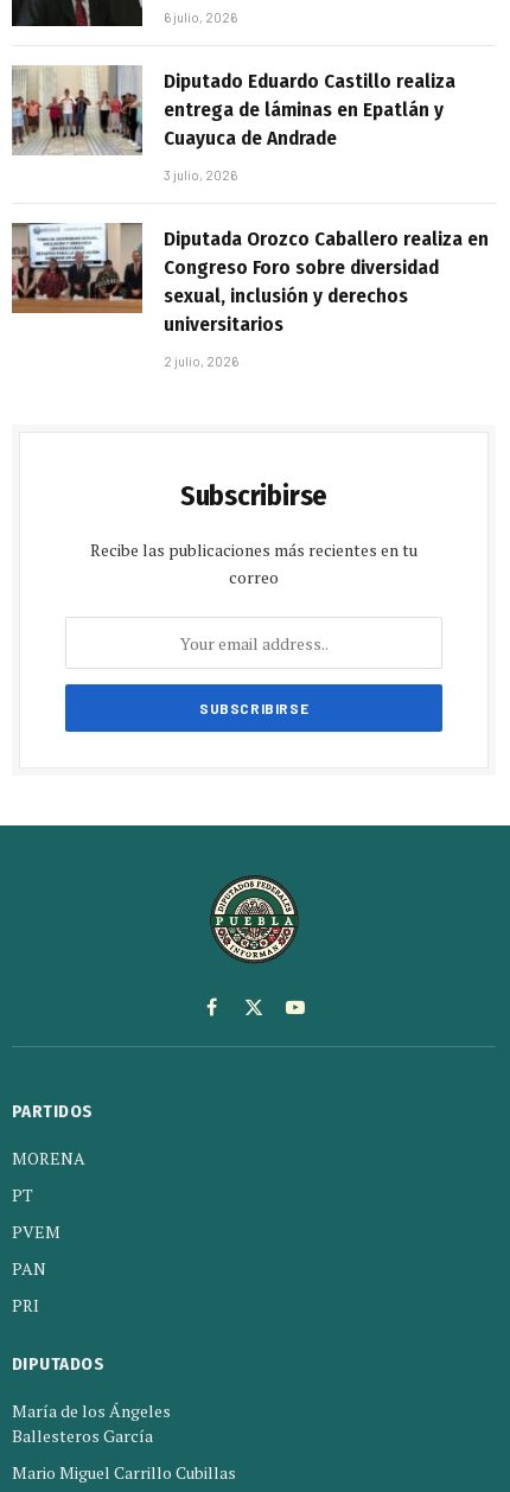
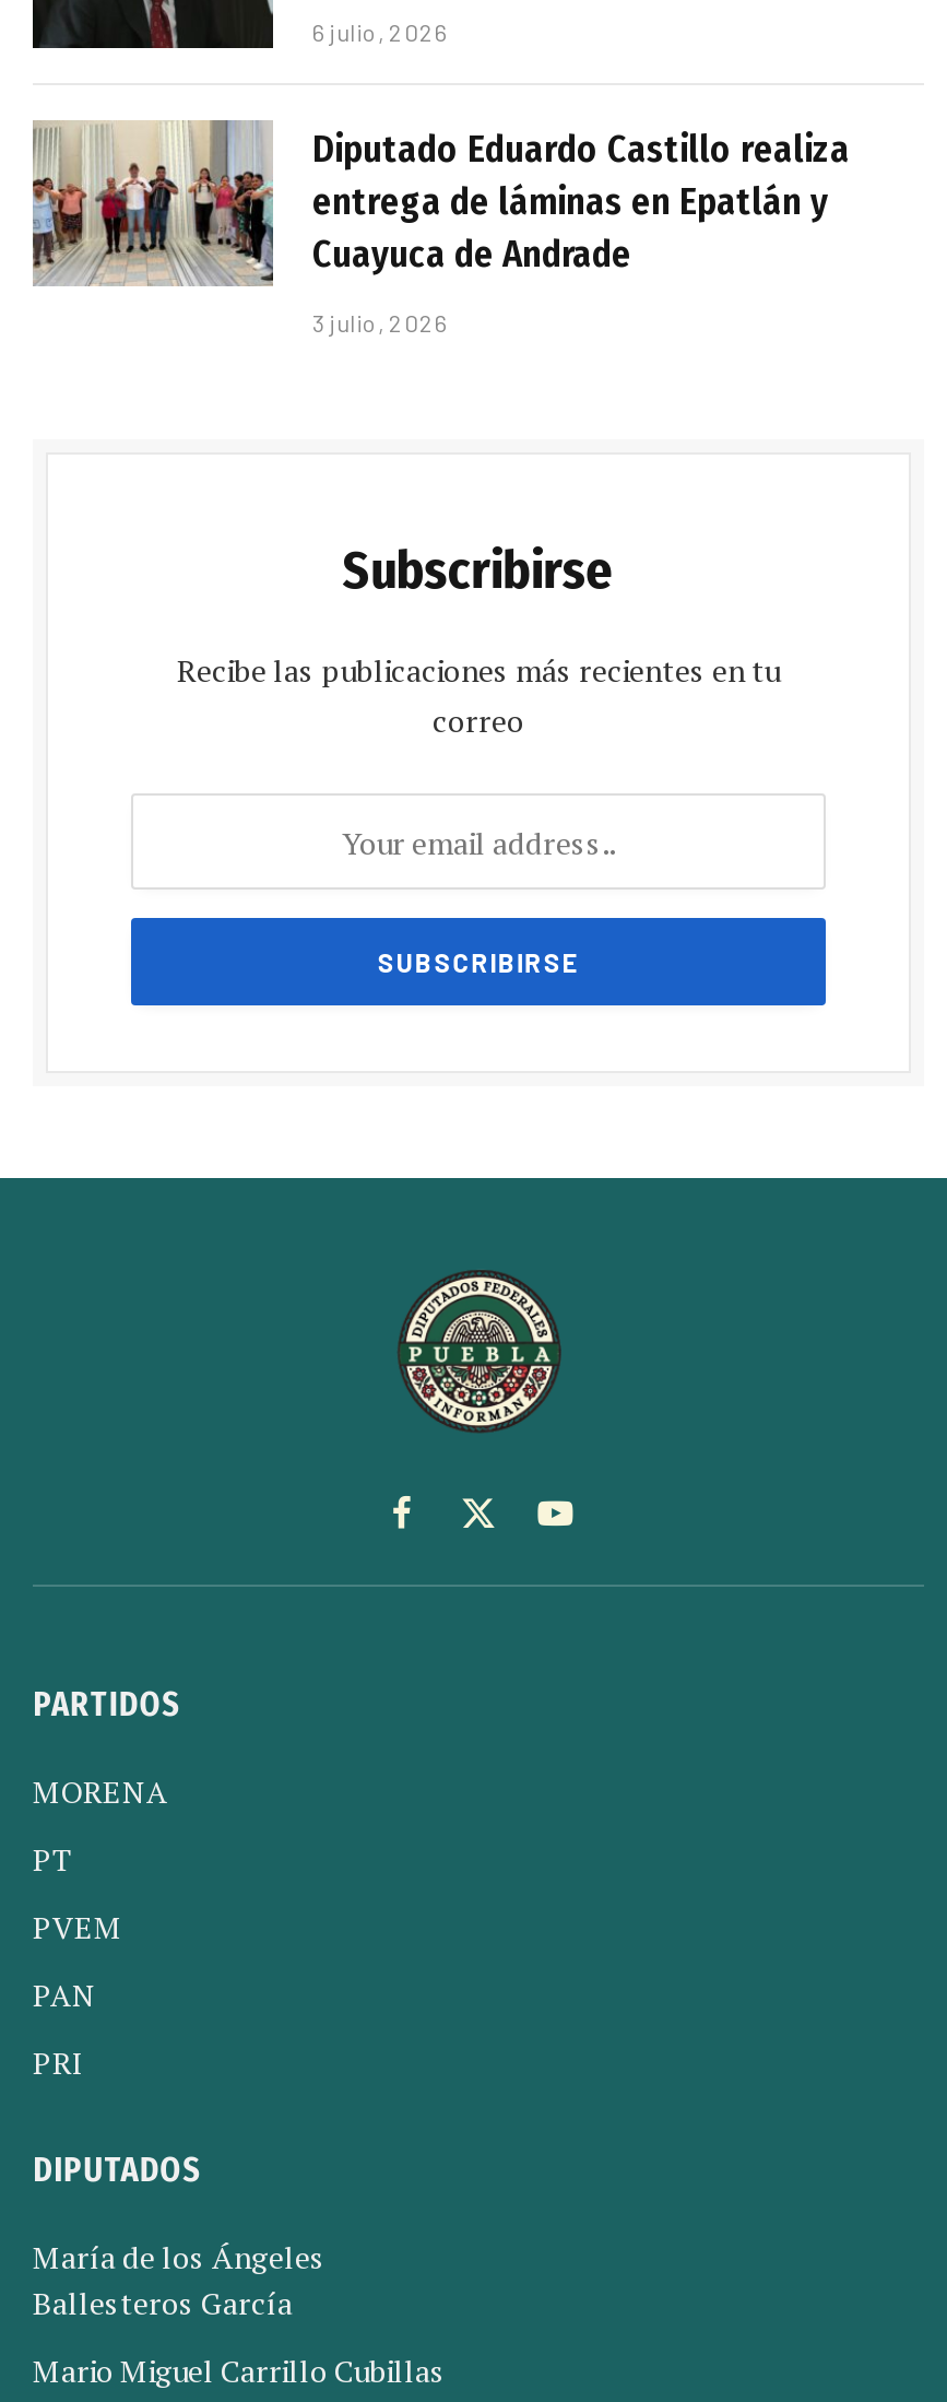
- [image]
- Diputada Orozco Caballero realiza en
- Congreso Foro sobre diversidad
- sexual, inclusión y derechos
- universitarios
- 2 julio, 2026
